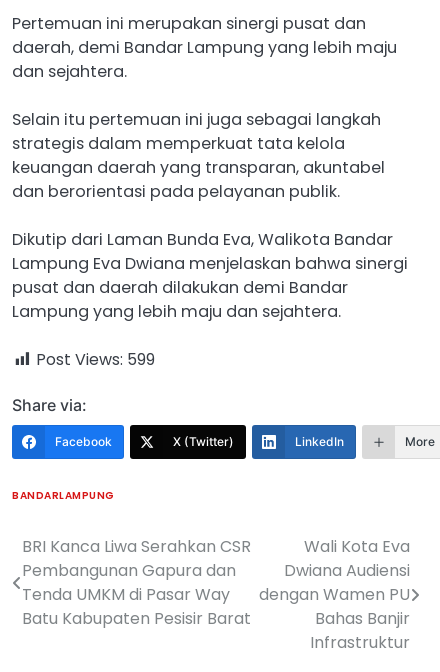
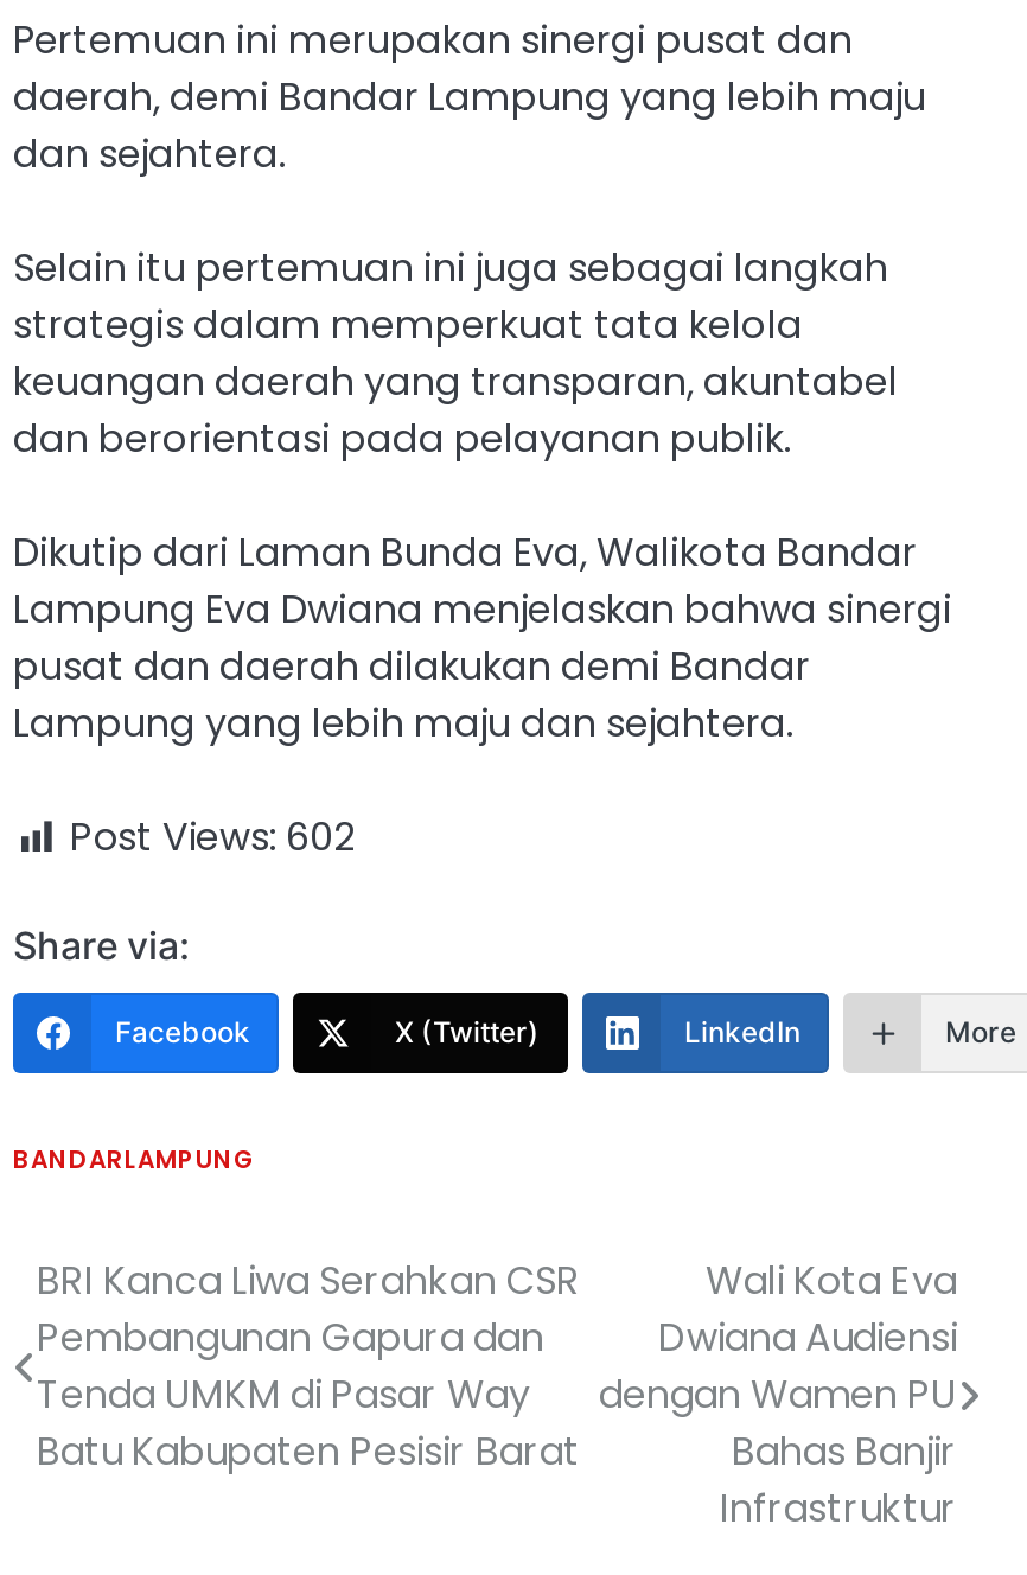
- Post Views: 599
+ Post Views: 602
